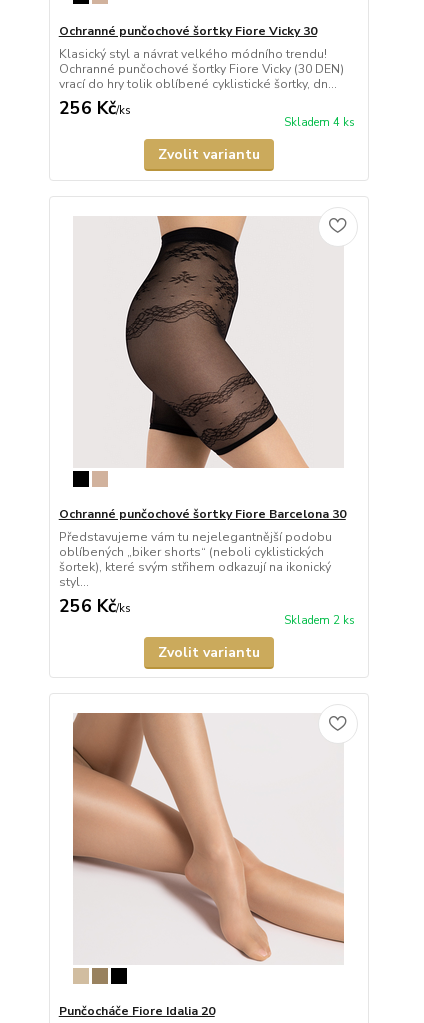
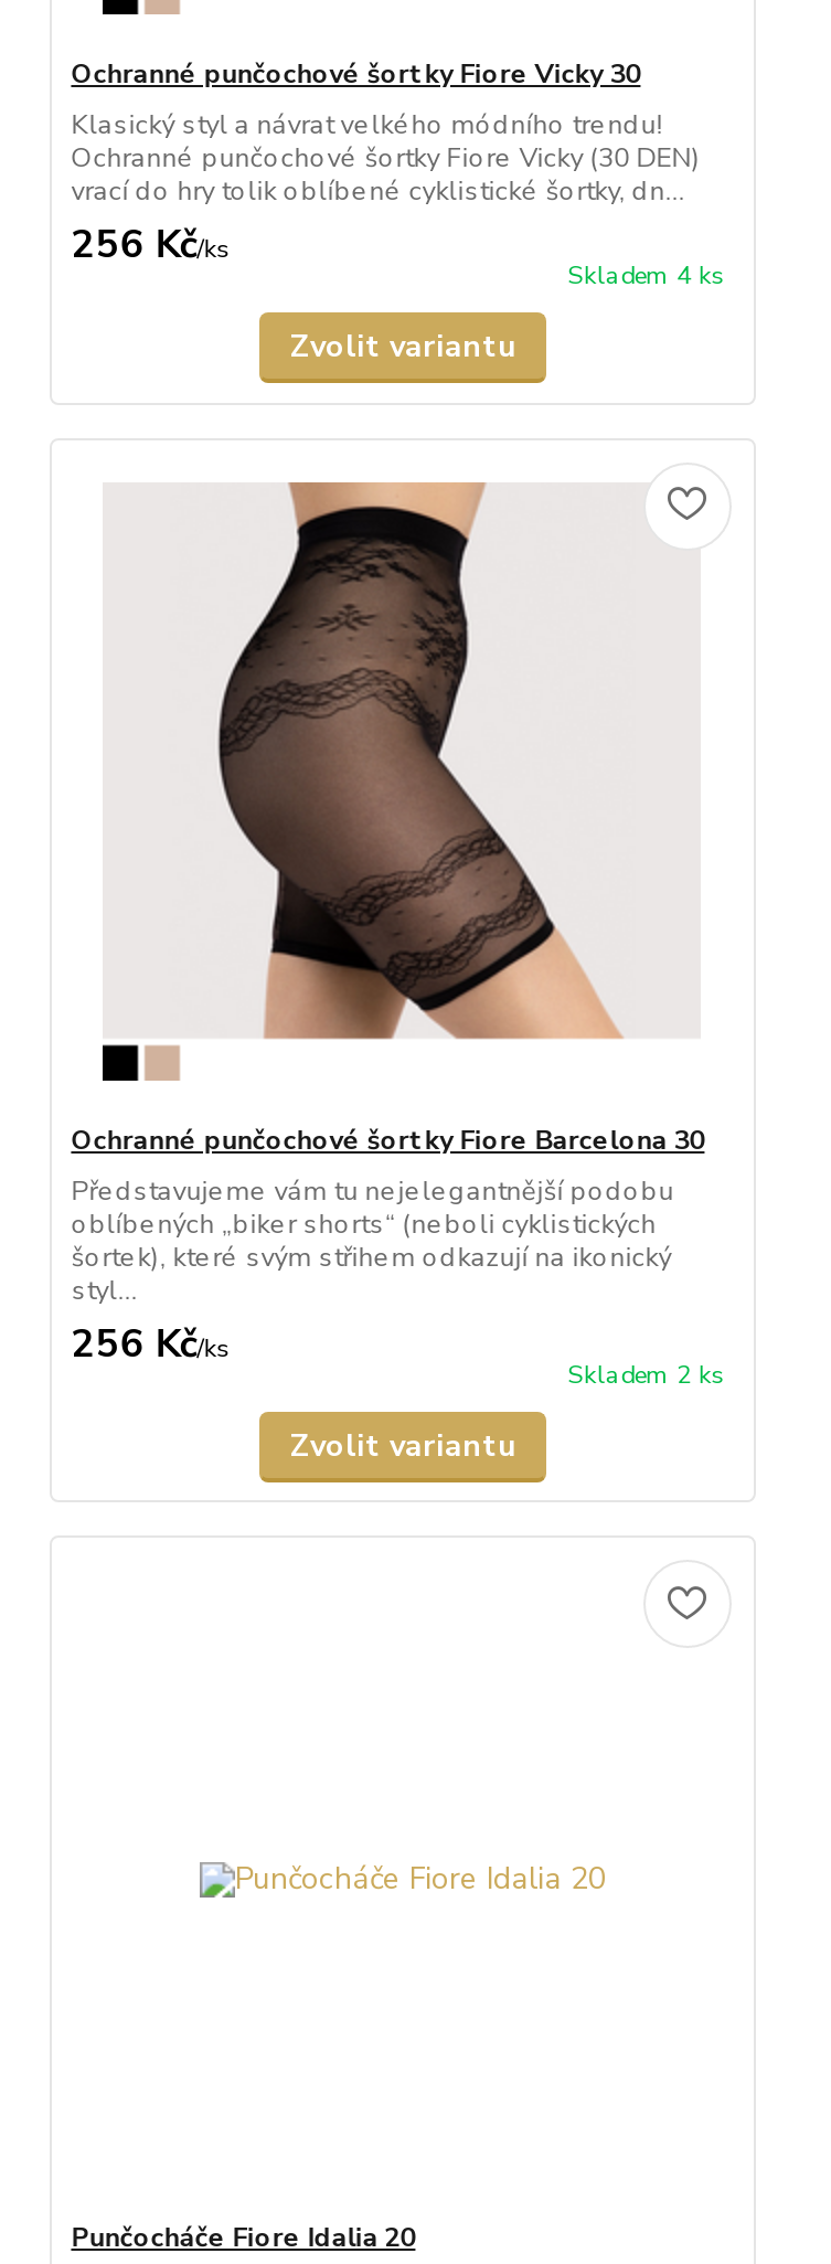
- [image]
